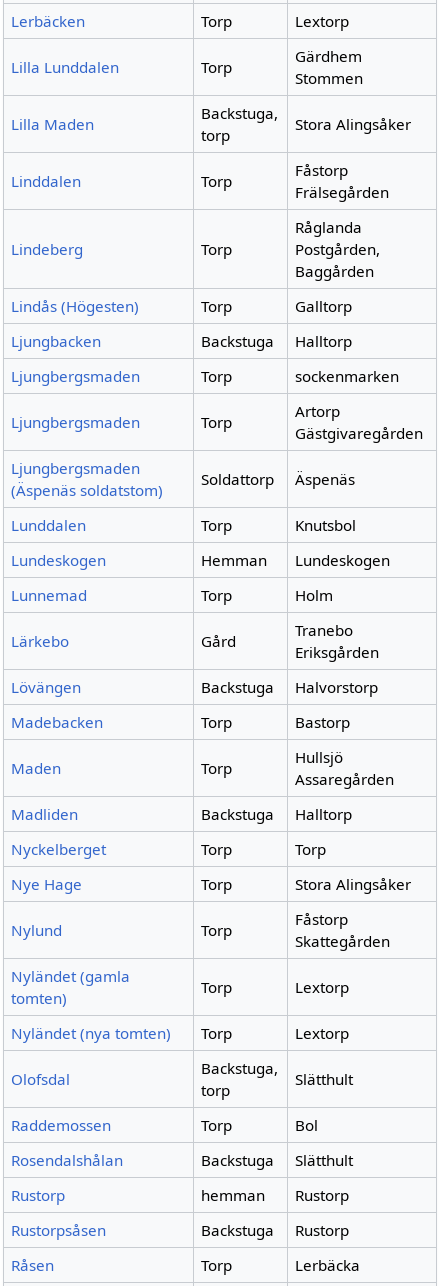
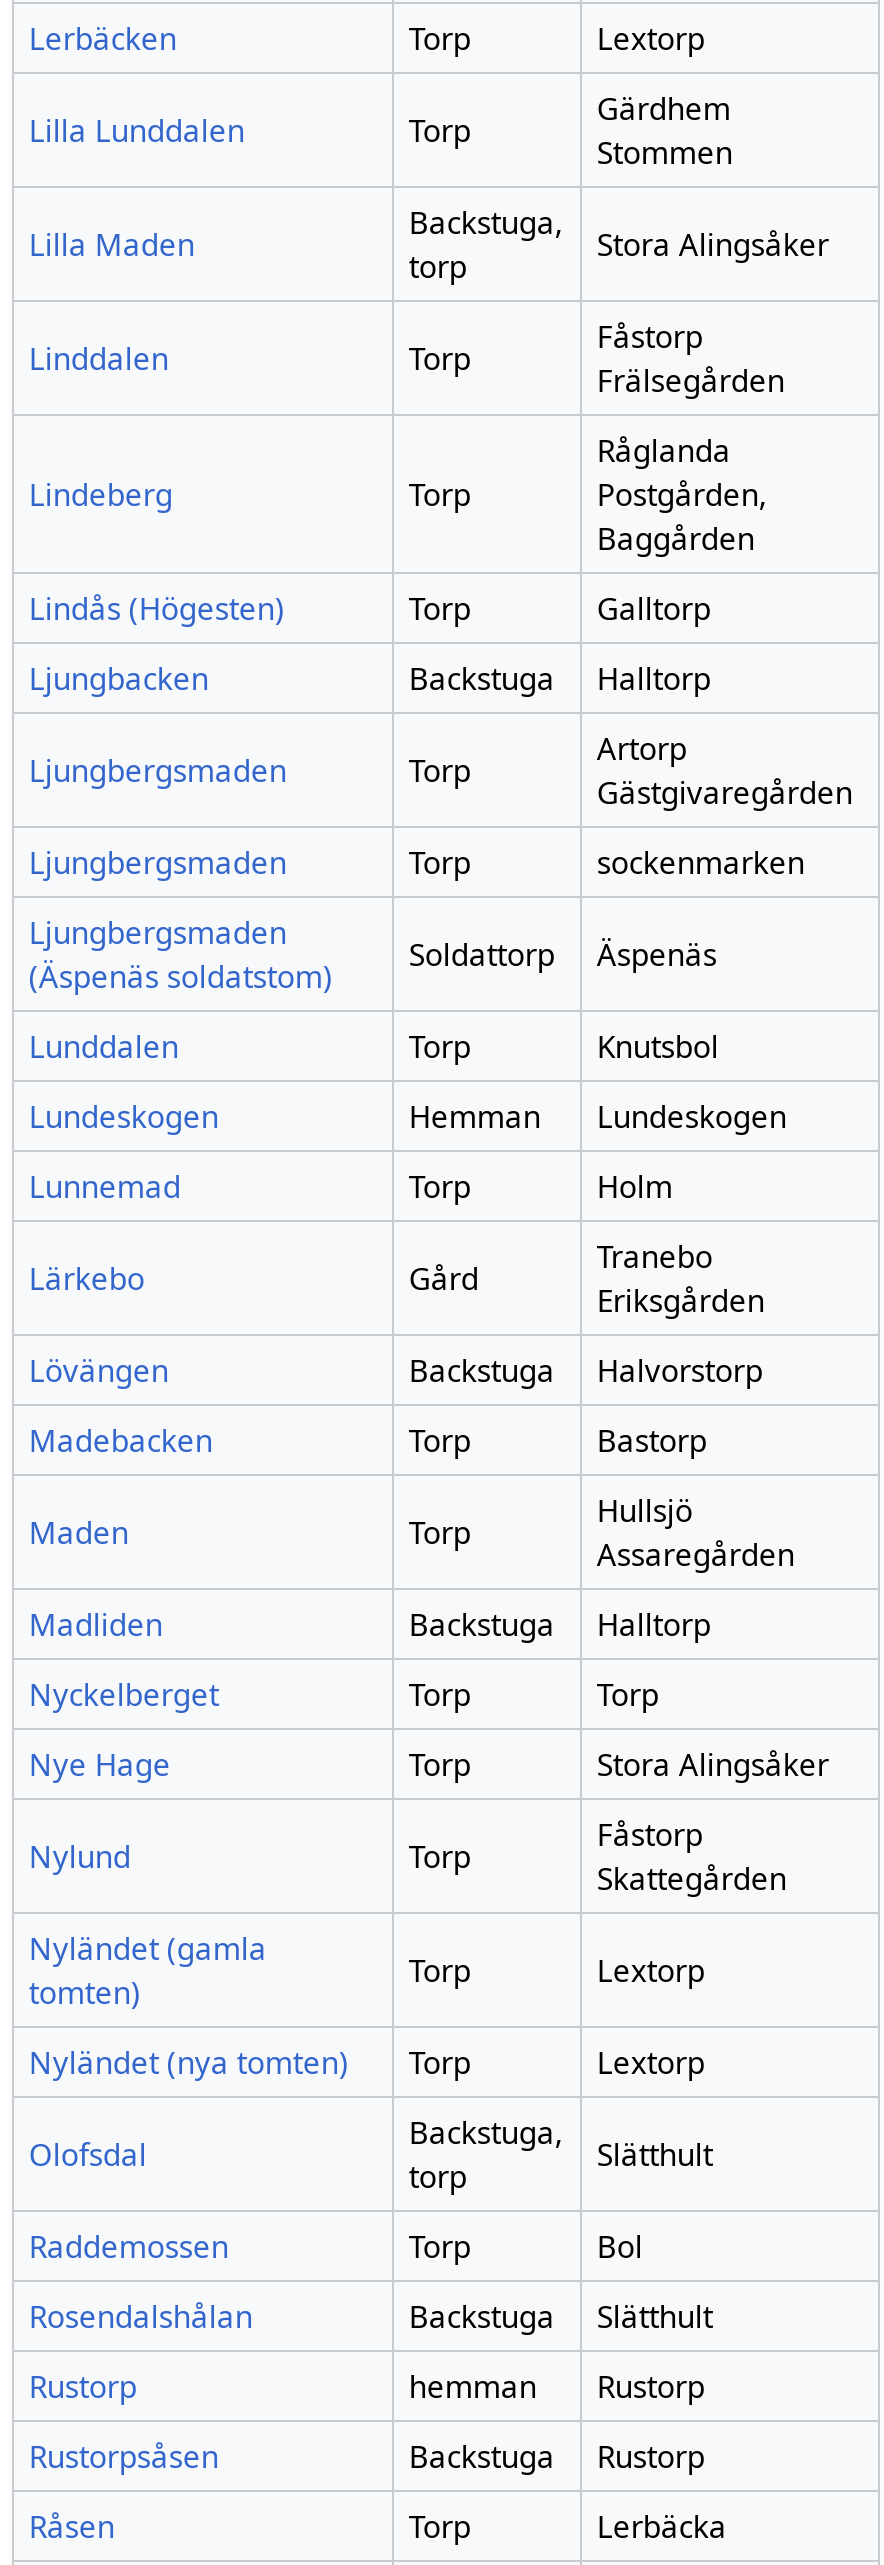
moved down: sockenmarken

moved up: Artorp | Gästgivaregården
